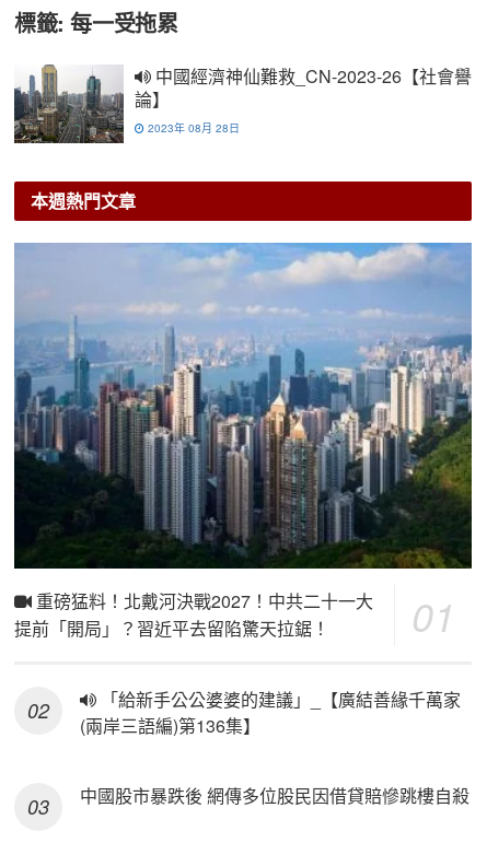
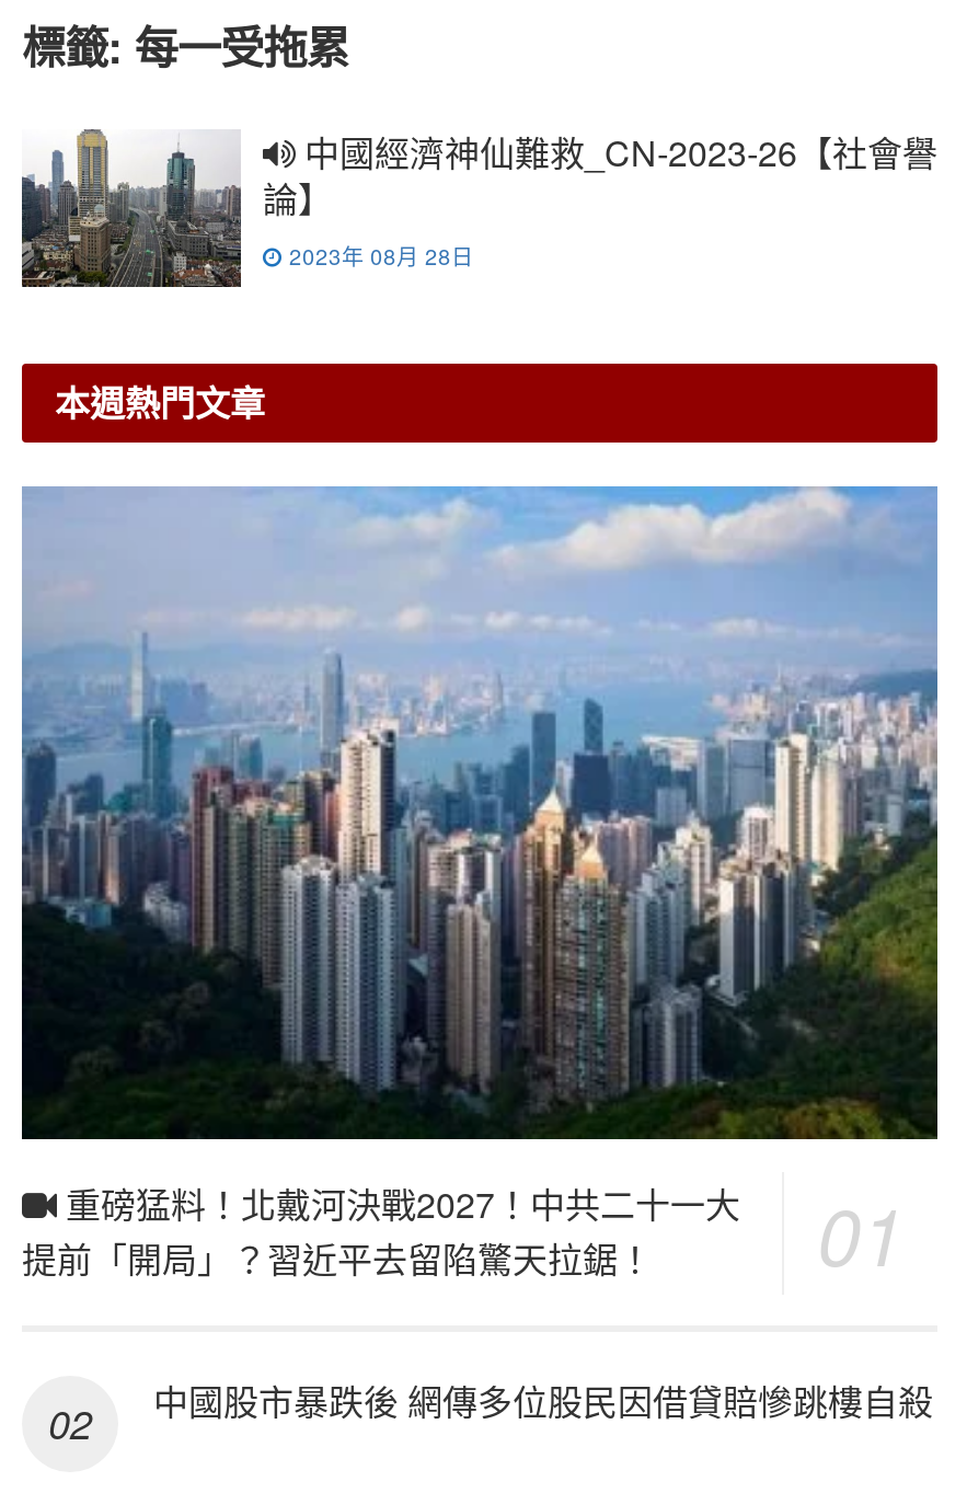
- 「給新手公公婆婆的建議」_【廣結善緣千萬家
- (兩岸三語編)第136集】
